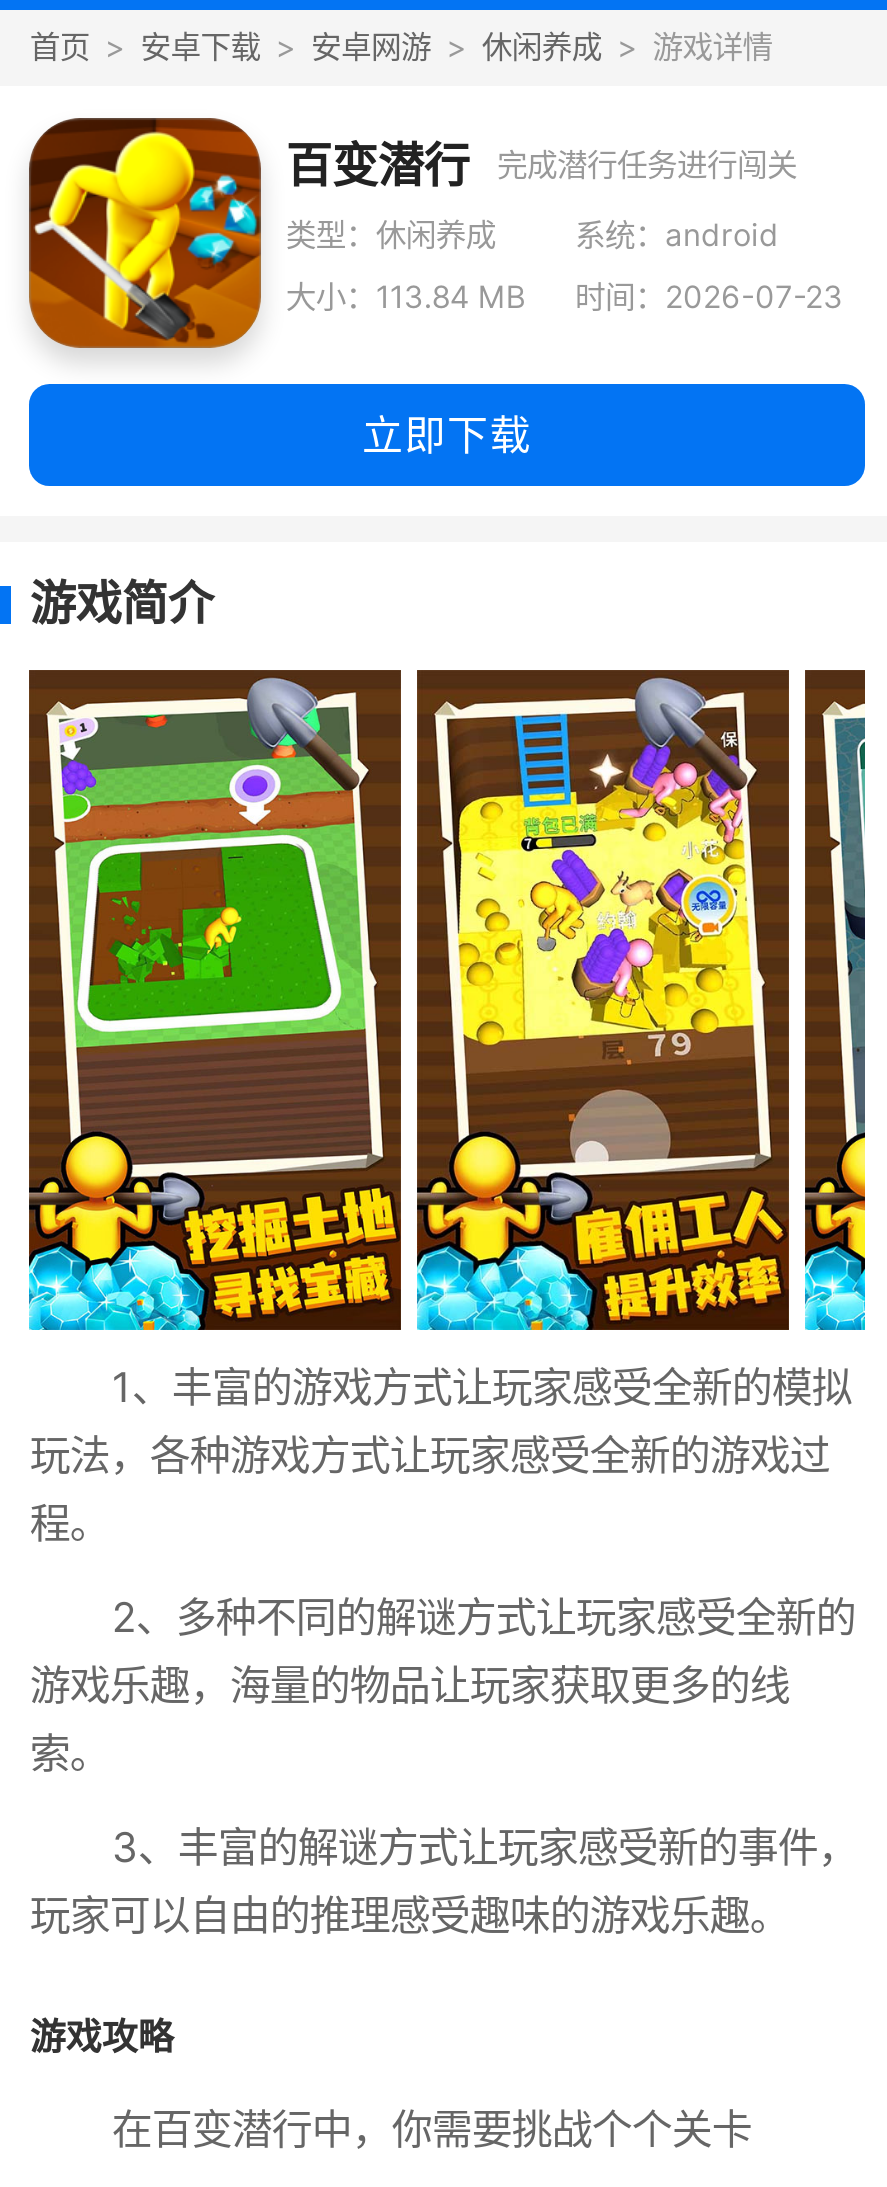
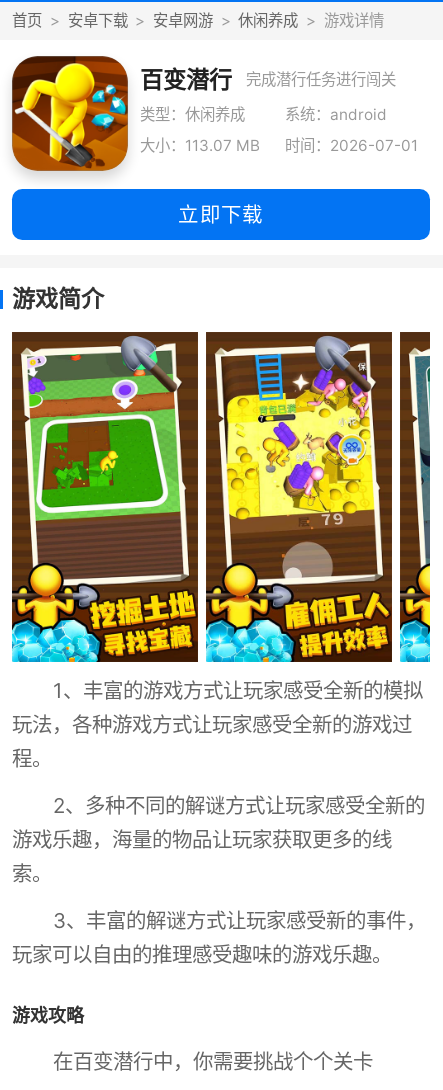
- 大小：113.84 MB
+ 大小：113.07 MB

- 时间：2026-07-23
+ 时间：2026-07-01
